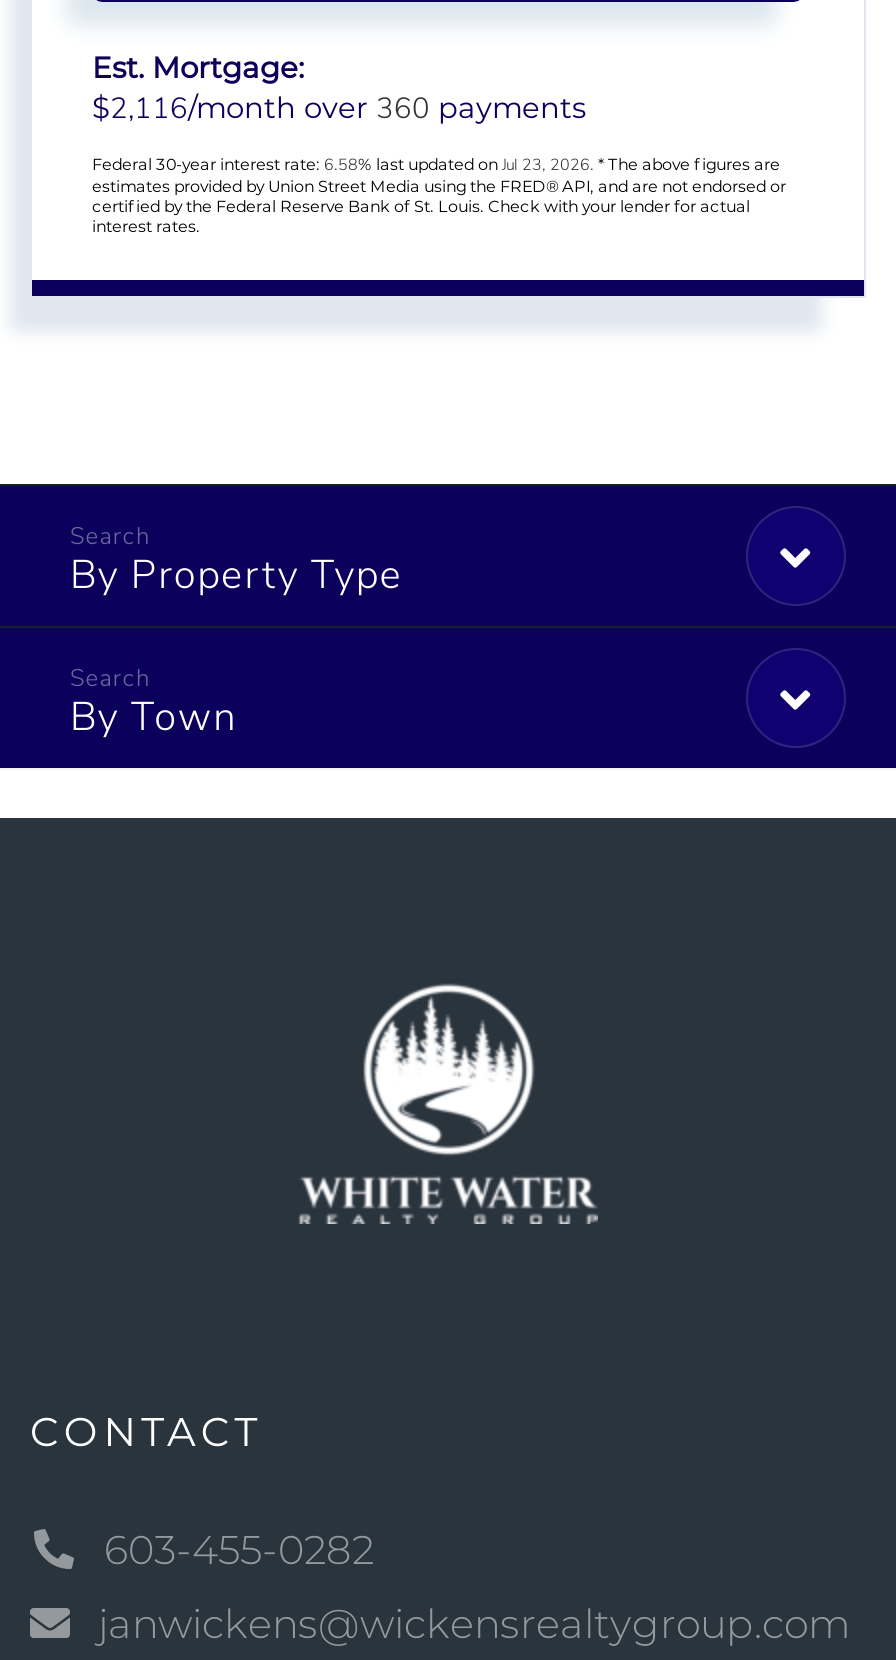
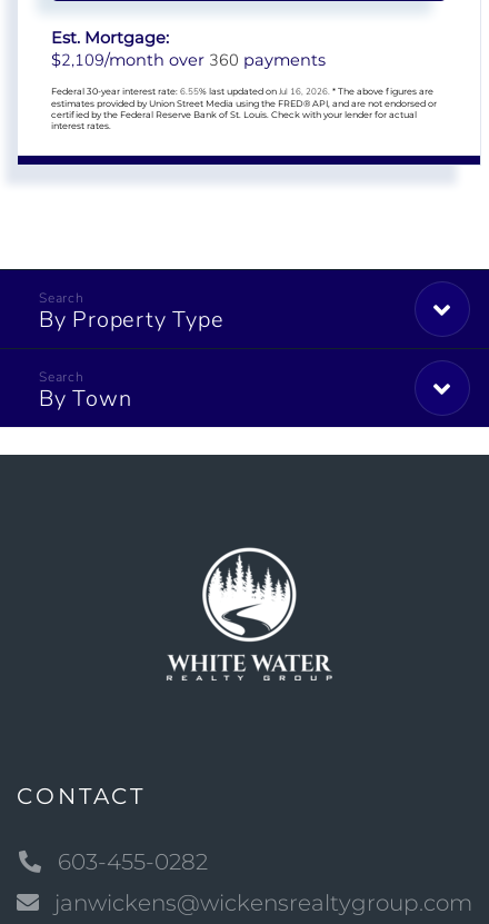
- $2,116/month over 360 payments
+ $2,109/month over 360 payments

- Federal 30-year interest rate: 6.58% last updated on Jul 23, 2026. * The above figures are
+ Federal 30-year interest rate: 6.55% last updated on Jul 16, 2026. * The above figures are
